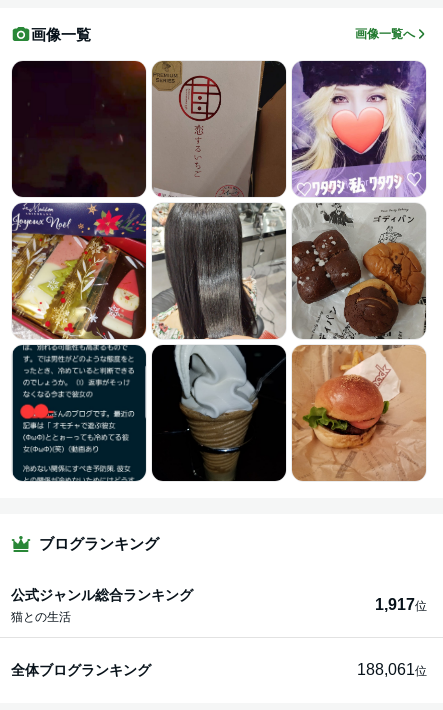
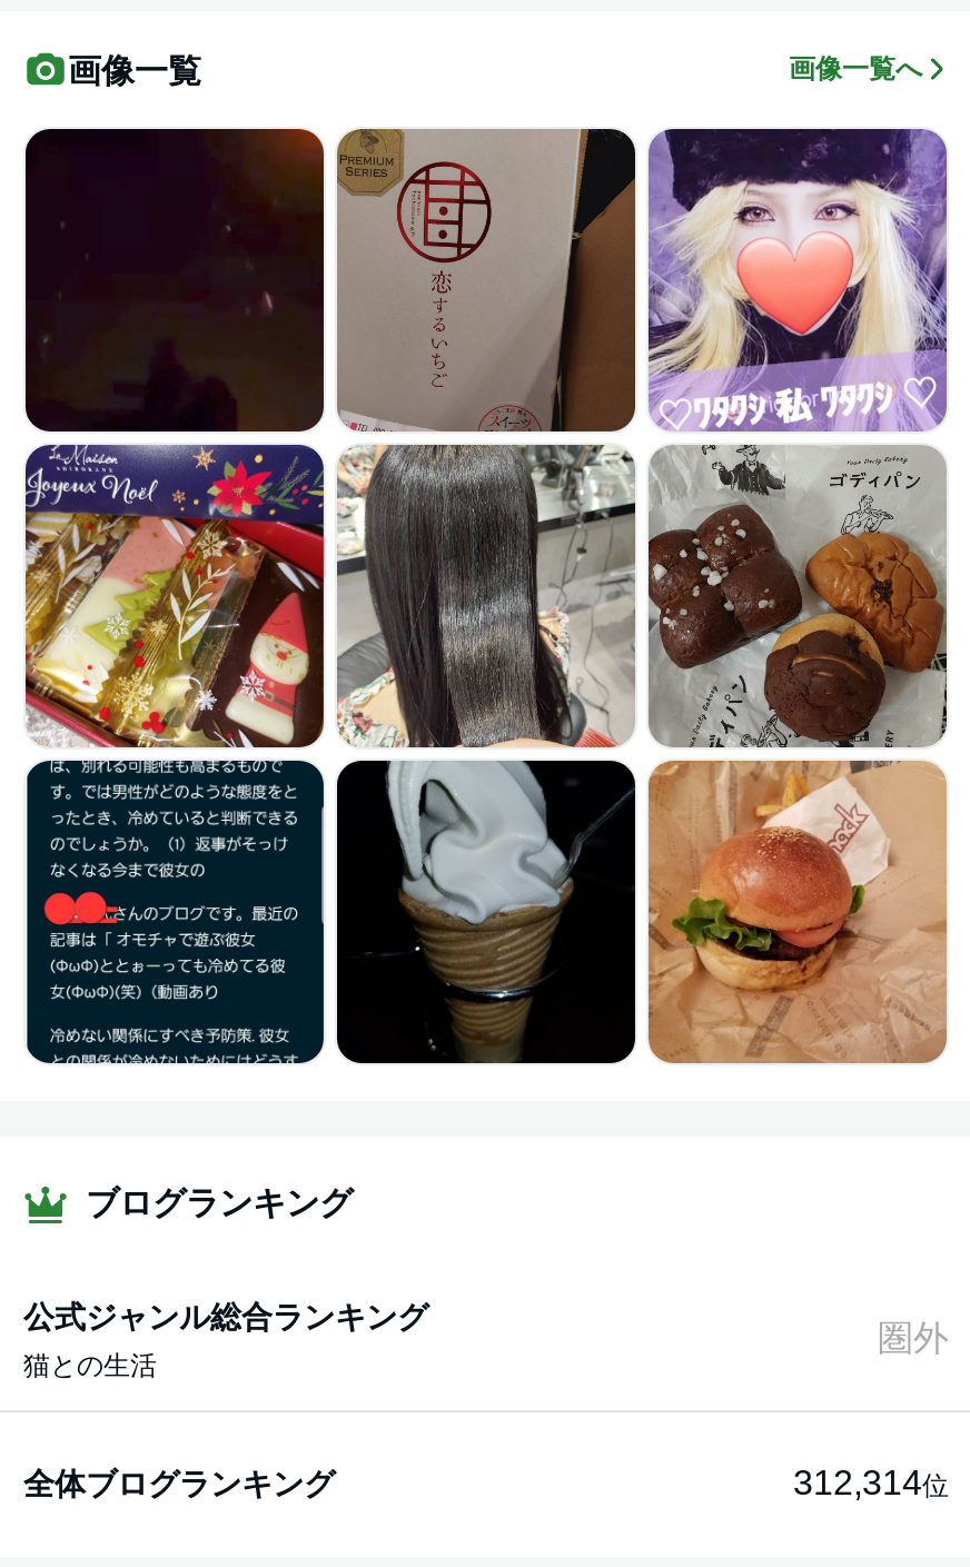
- 1,917位
+ 圏外

- 188,061位
+ 312,314位
